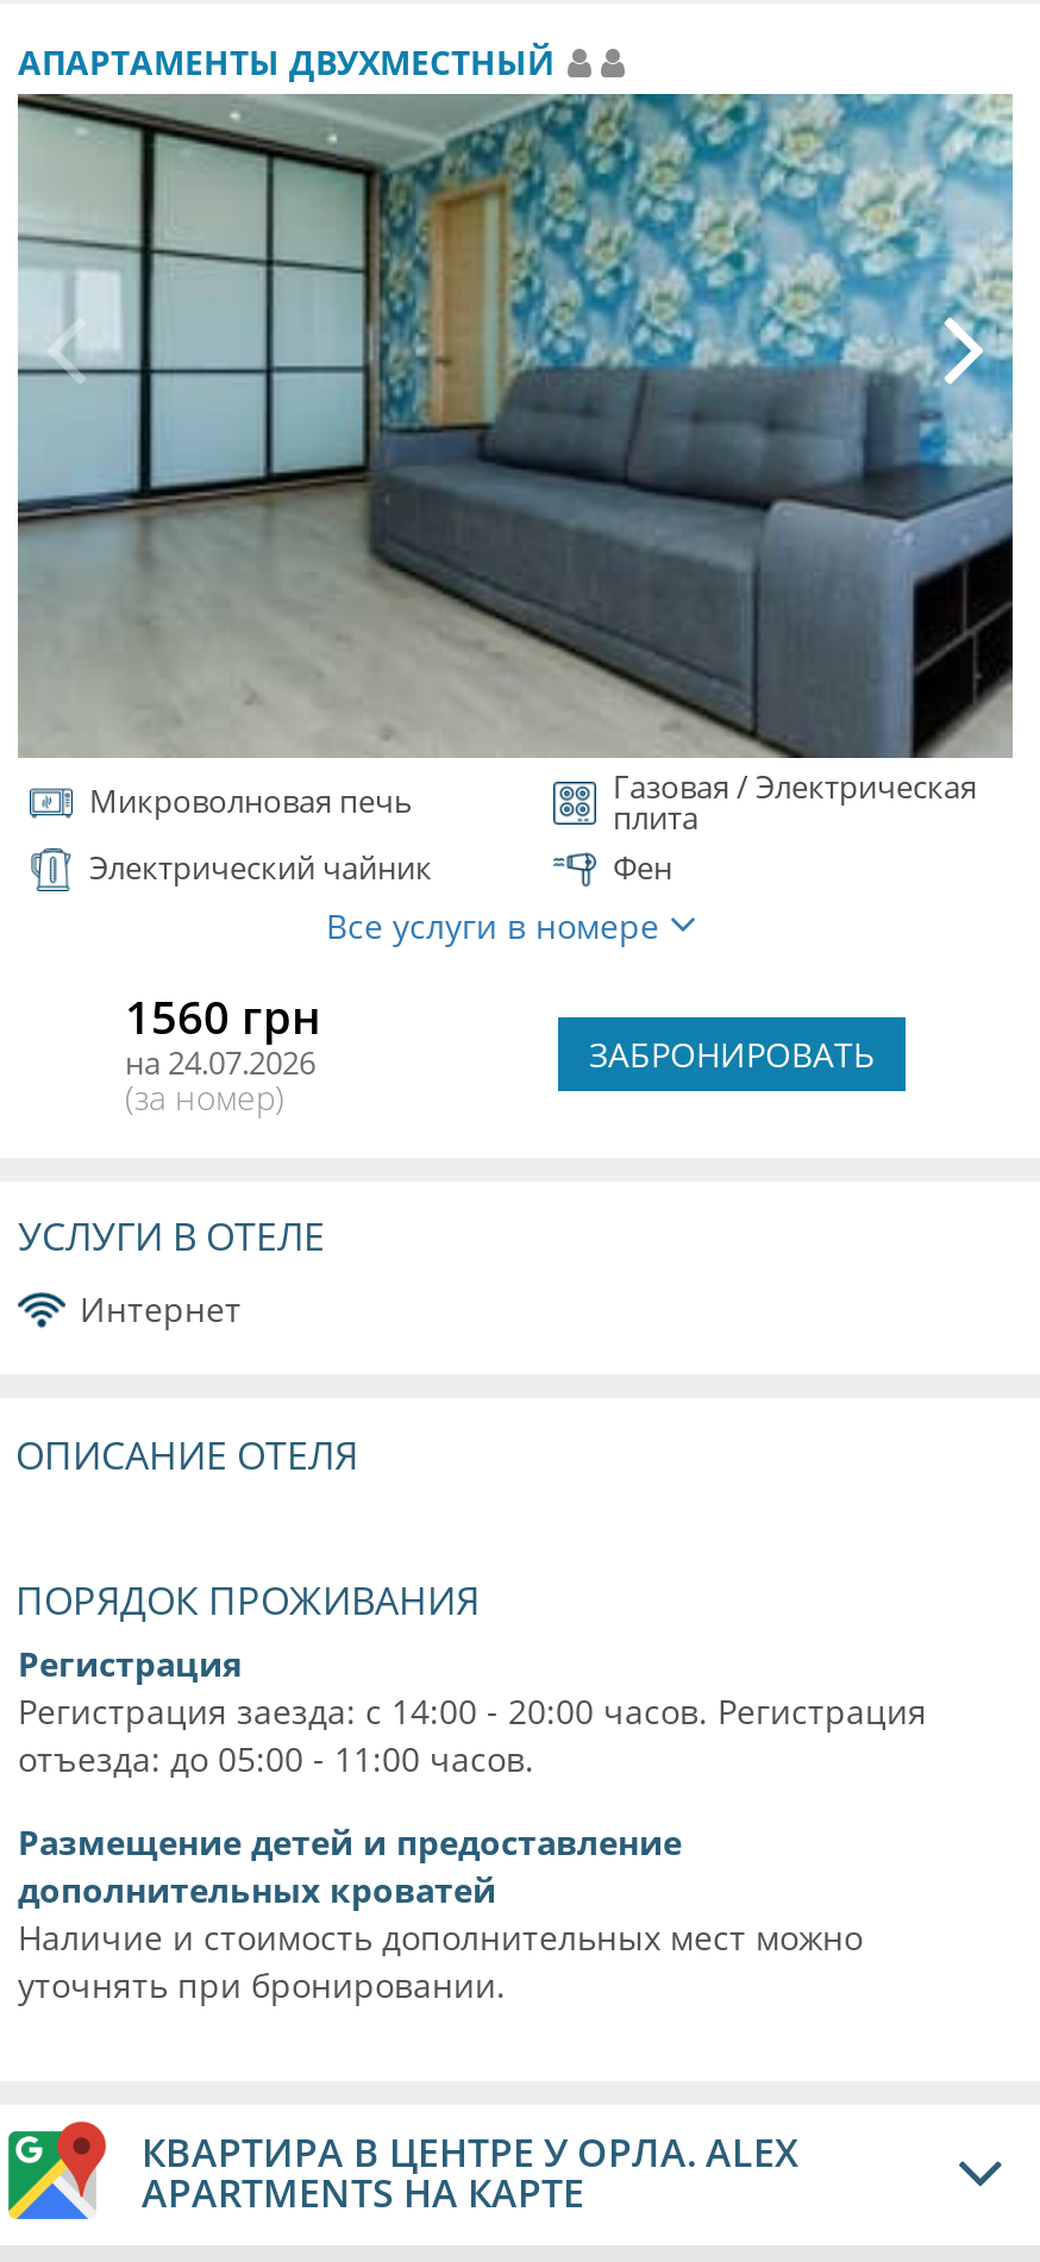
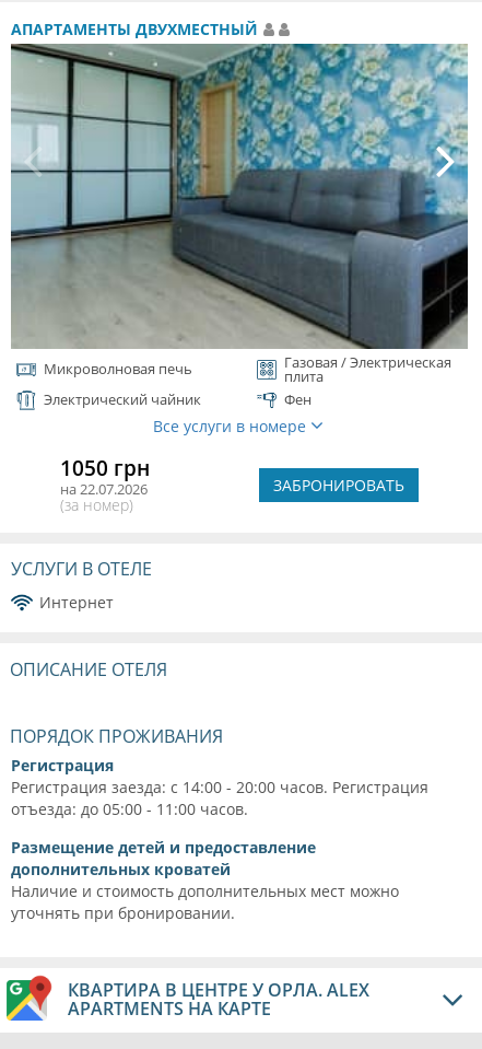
- 1560 грн
+ 1050 грн

- на 24.07.2026
+ на 22.07.2026
